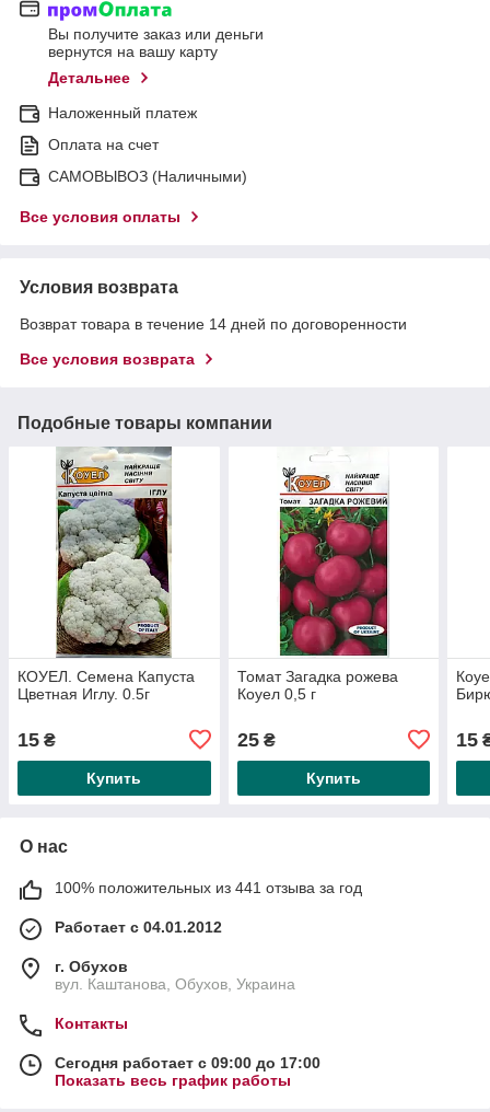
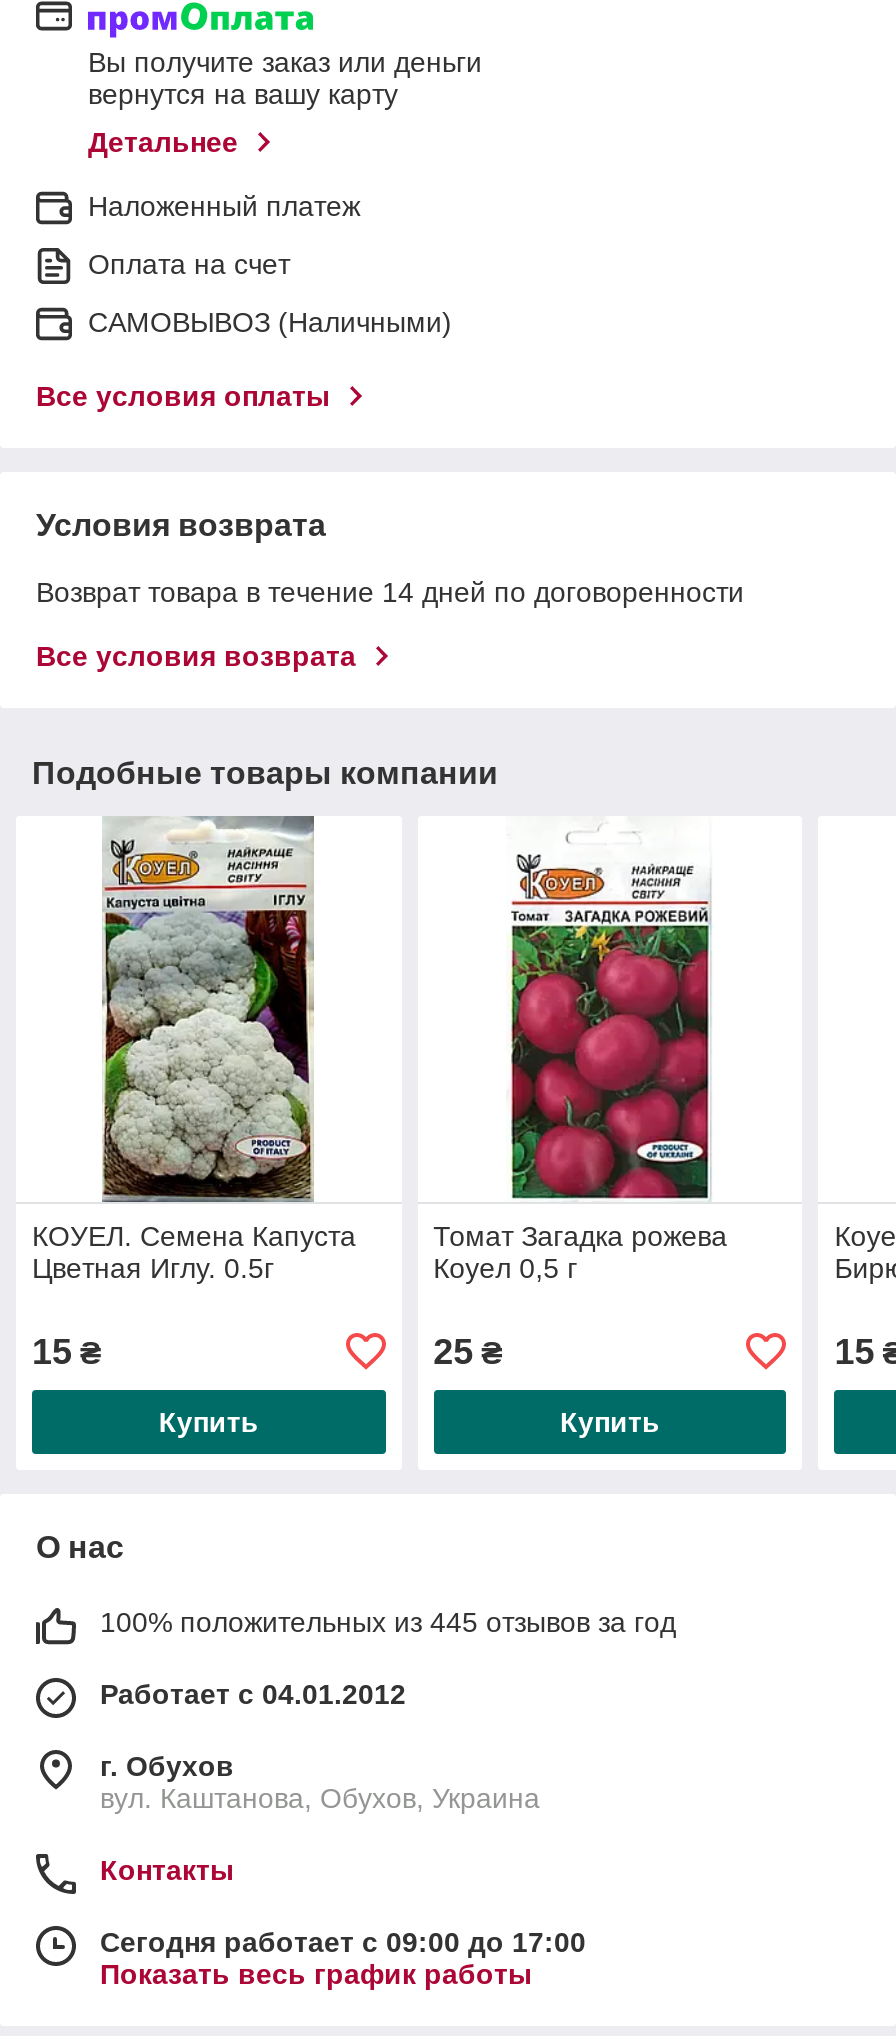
- 100% положительных из 441 отзыва за год
+ 100% положительных из 445 отзывов за год
